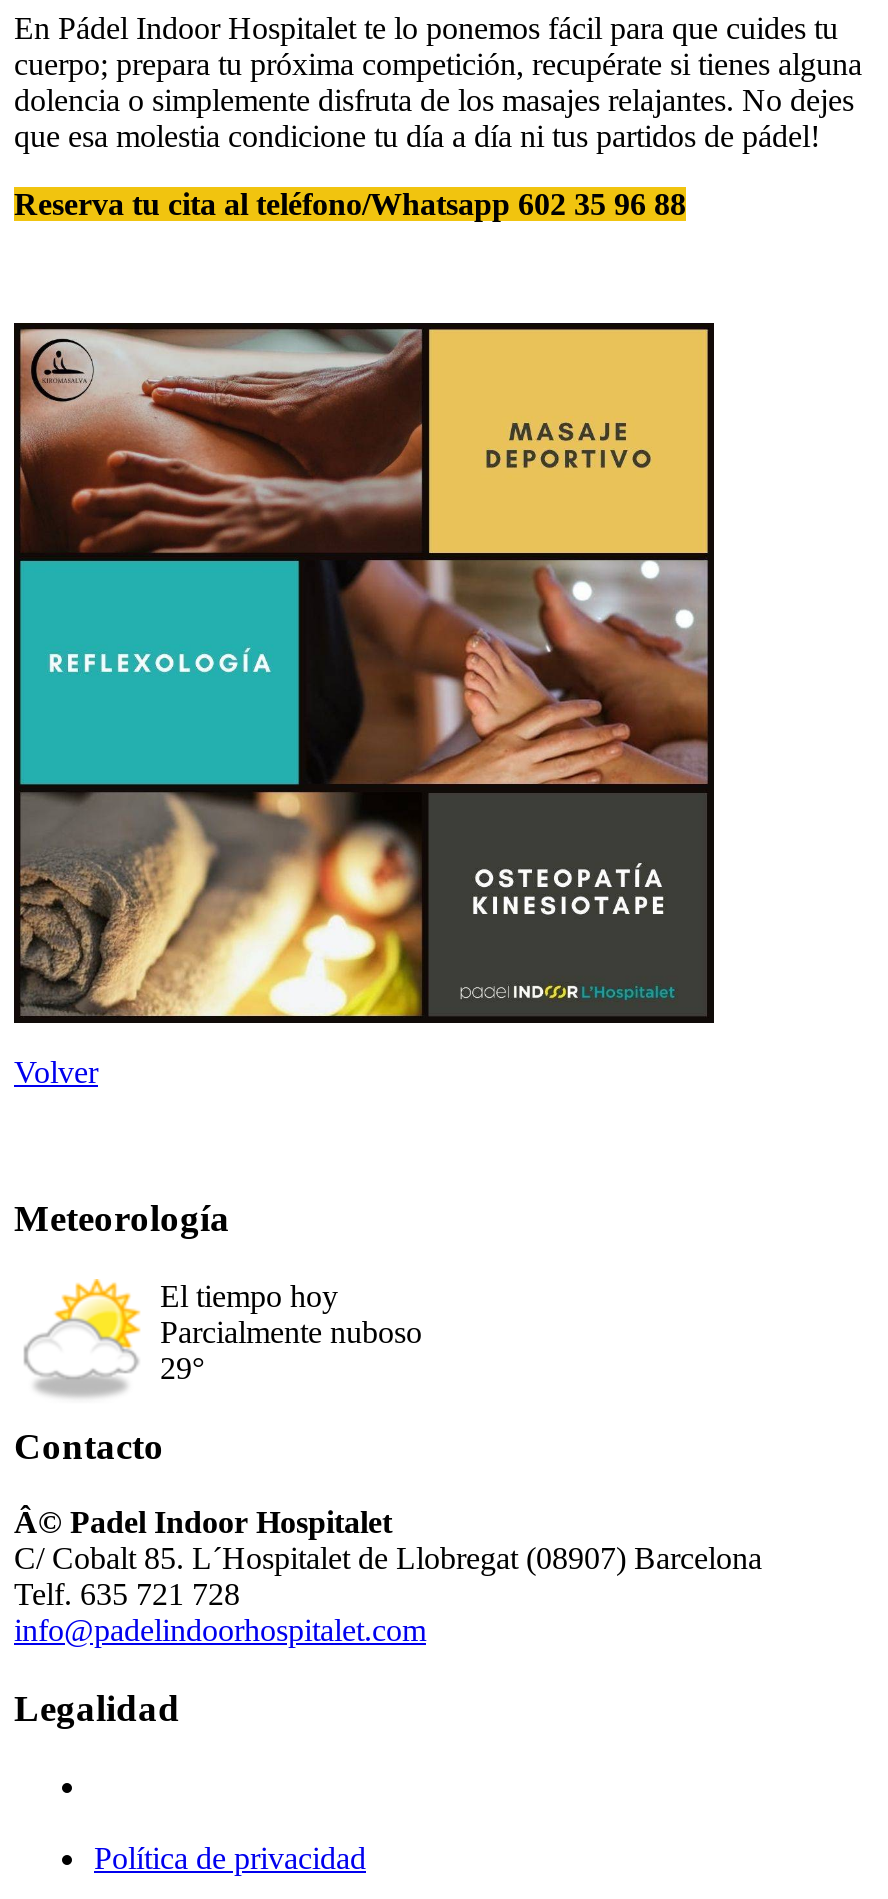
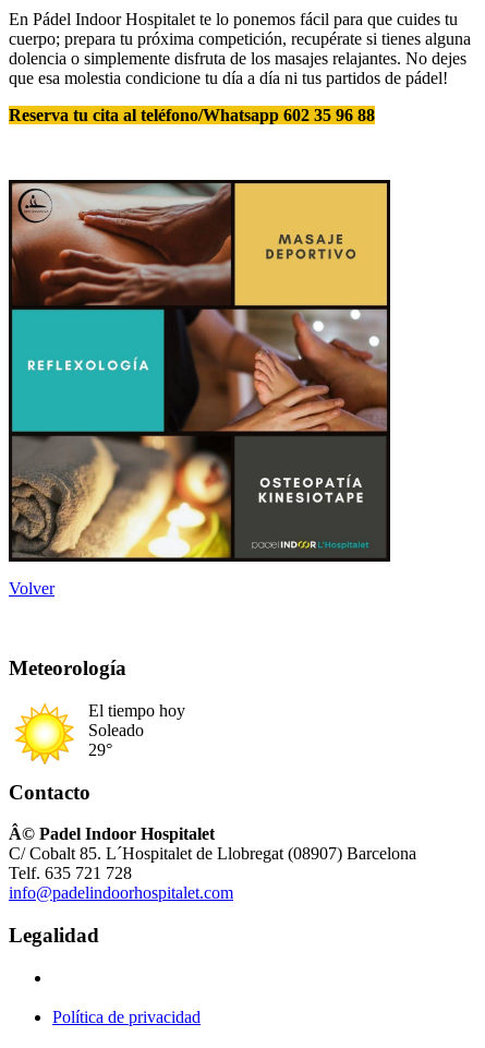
- [image]
- Parcialmente nuboso
+ [image]
+ Soleado
